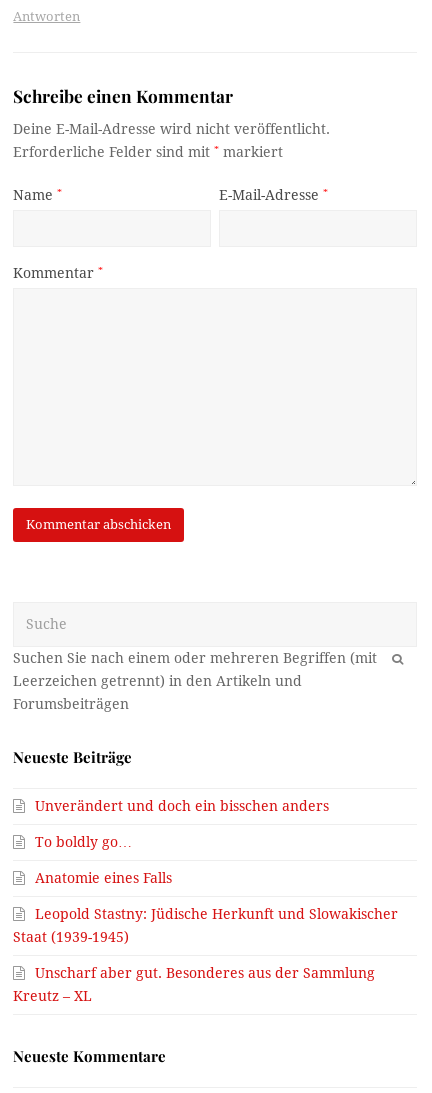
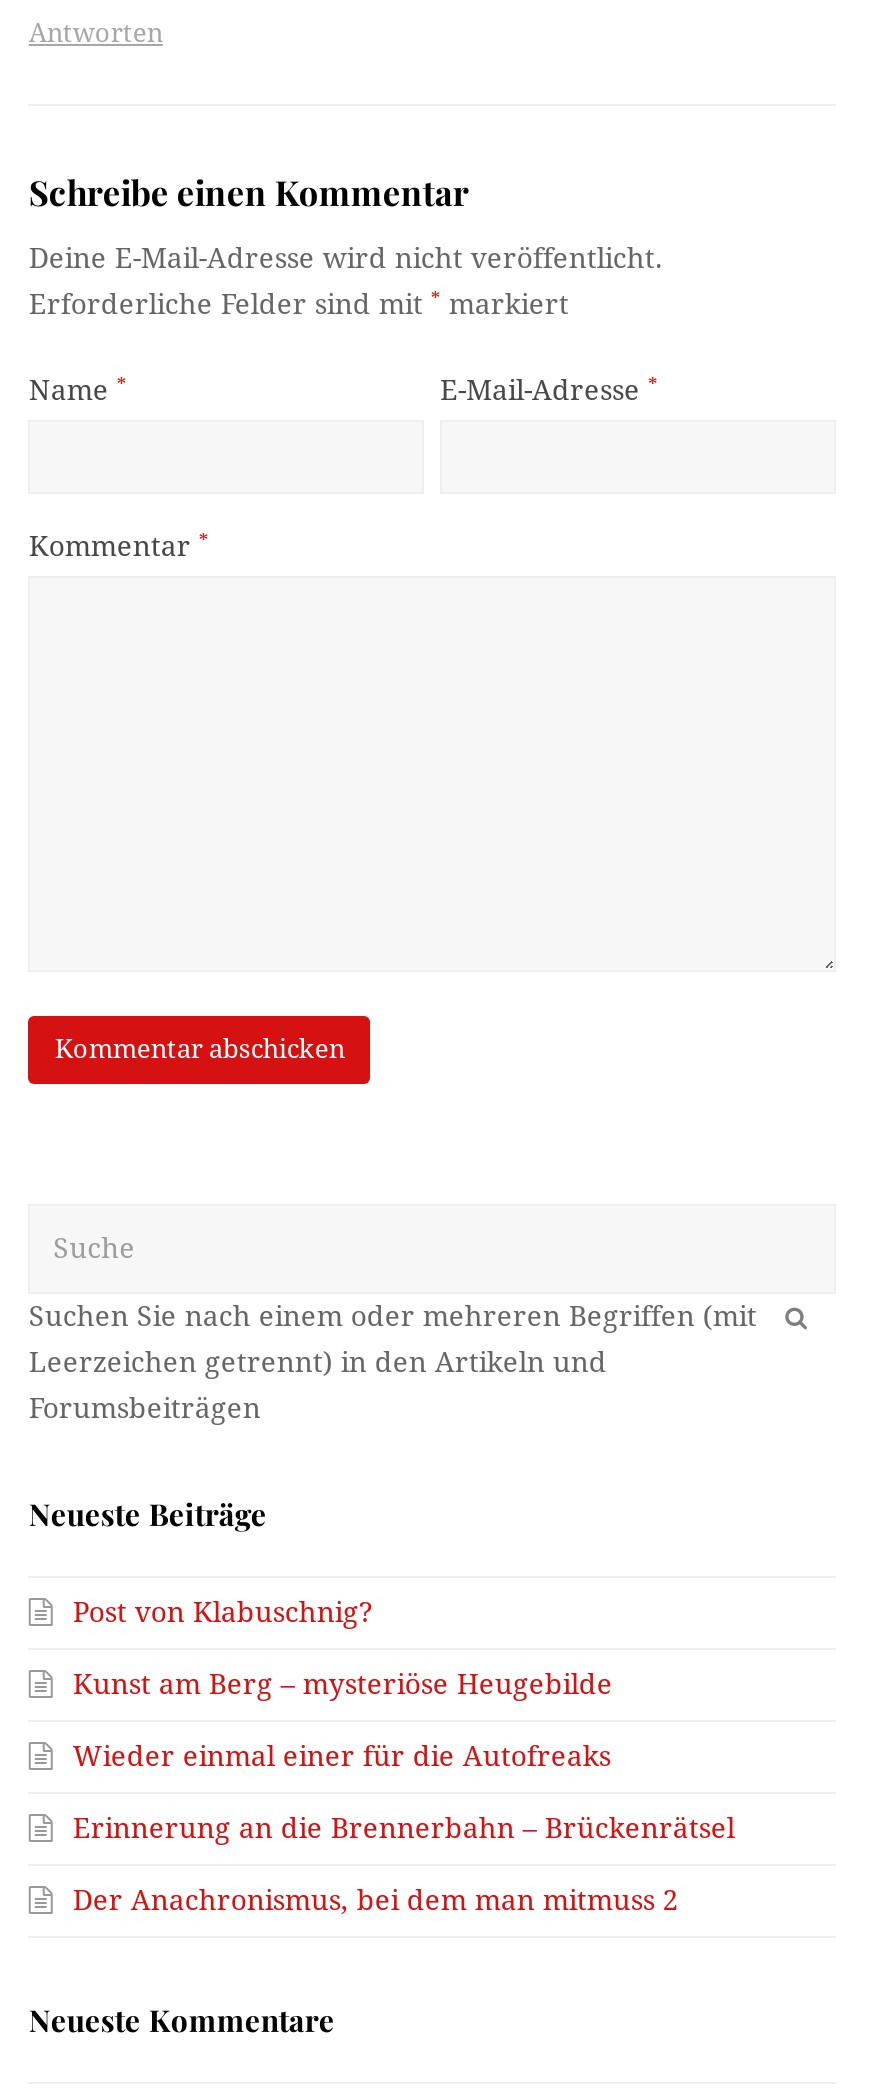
- Unverändert und doch ein bisschen anders
+ Post von Klabuschnig?

- To boldly go…
+ Kunst am Berg – mysteriöse Heugebilde

- Anatomie eines Falls
+ Wieder einmal einer für die Autofreaks

- Leopold Stastny: Jüdische Herkunft und Slowakischer
- Staat (1939-1945)
+ Erinnerung an die Brennerbahn – Brückenrätsel

- Unscharf aber gut. Besonderes aus der Sammlung
- Kreutz – XL
+ Der Anachronismus, bei dem man mitmuss 2
